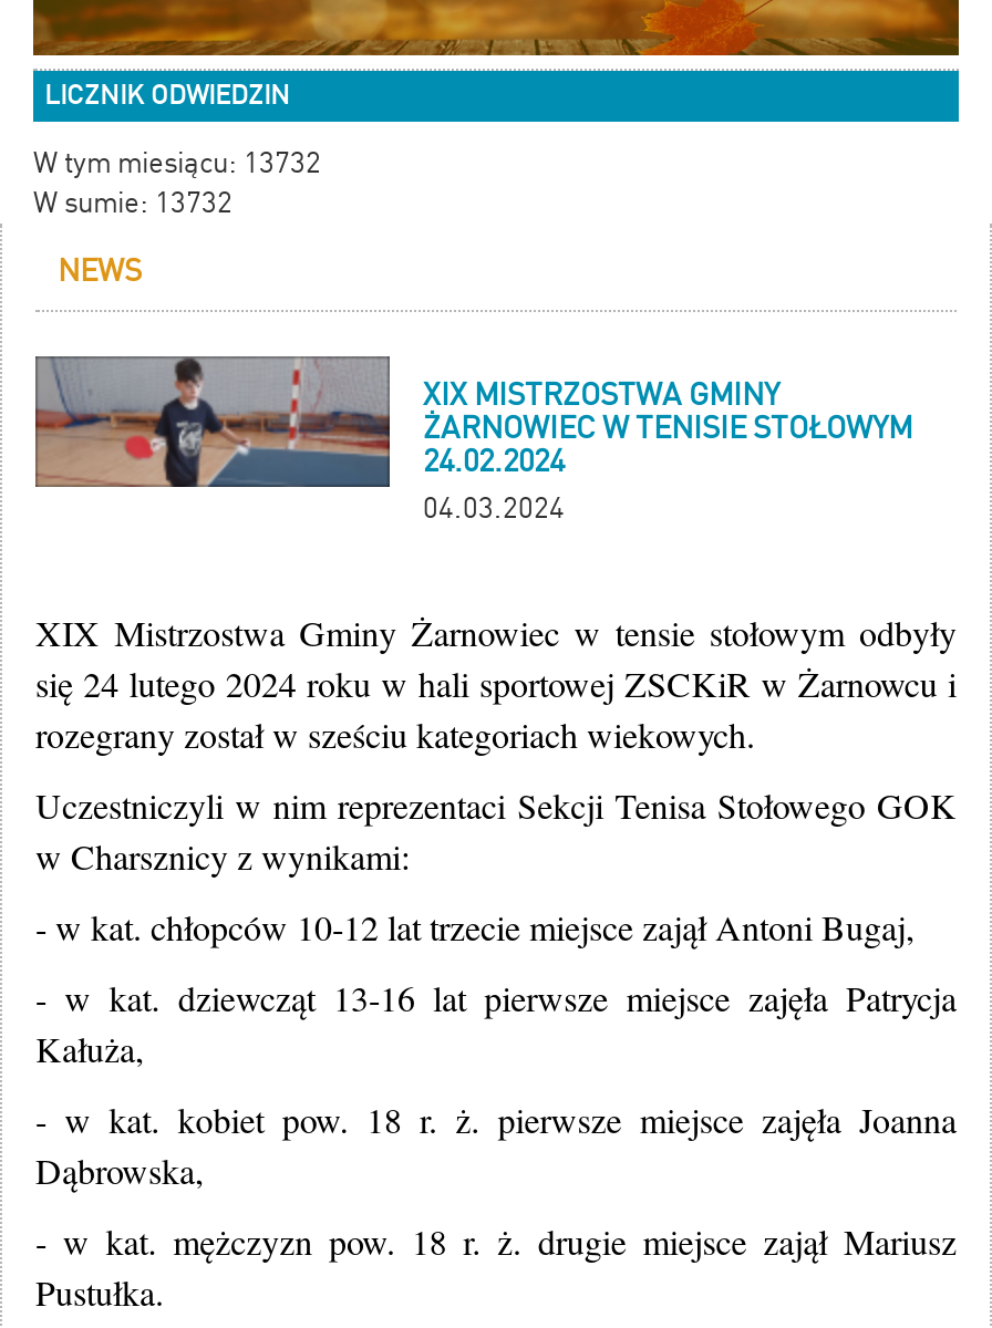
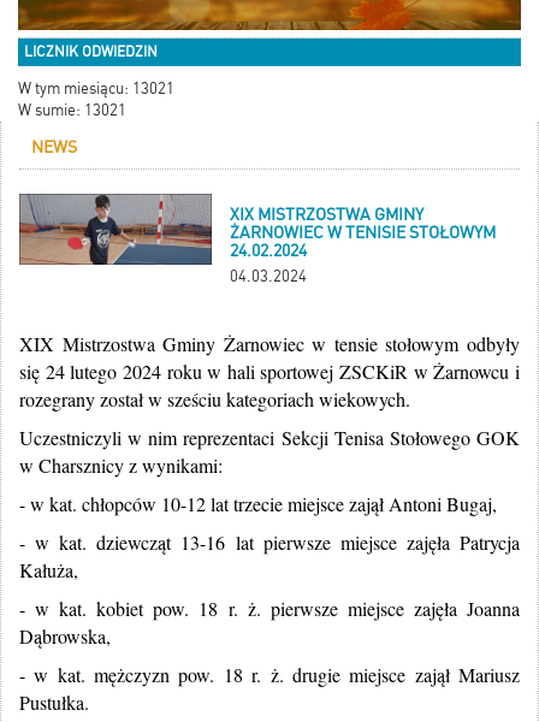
- W tym miesiącu: 13732
+ W tym miesiącu: 13021

- W sumie: 13732
+ W sumie: 13021
